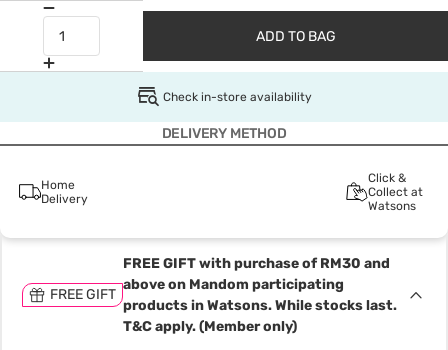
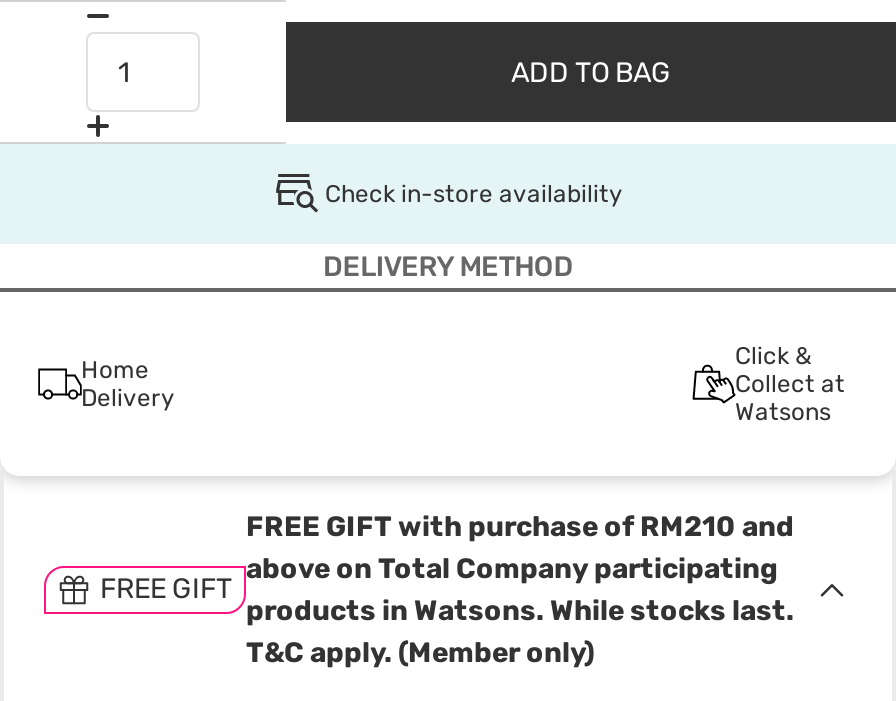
- FREE GIFT with purchase of RM30 and
- above on Mandom participating
+ FREE GIFT with purchase of RM210 and
+ above on Total Company participating
